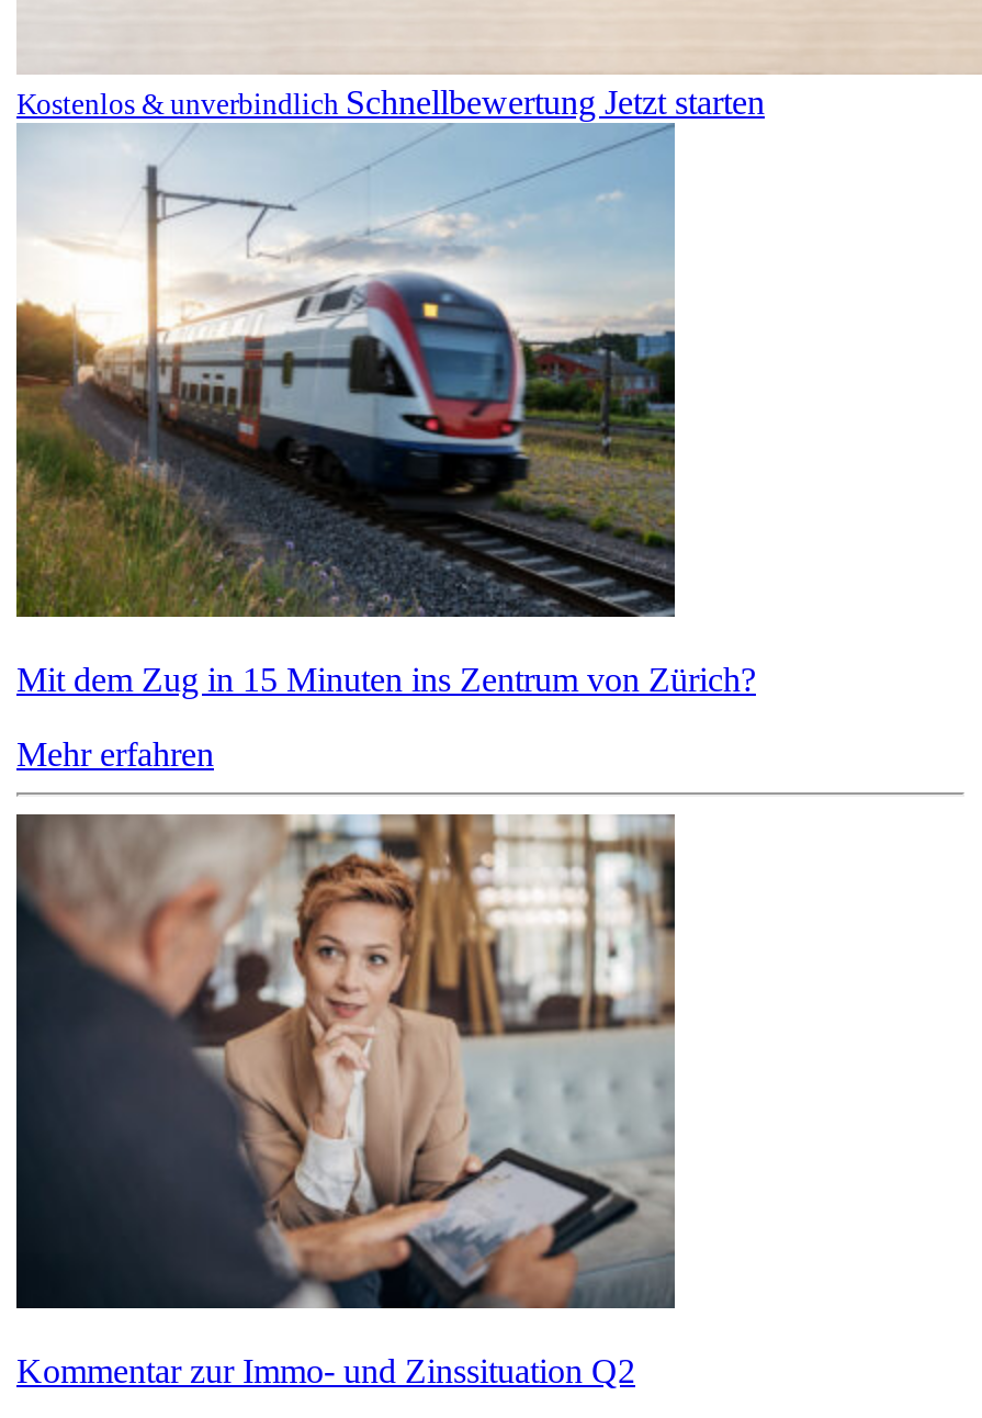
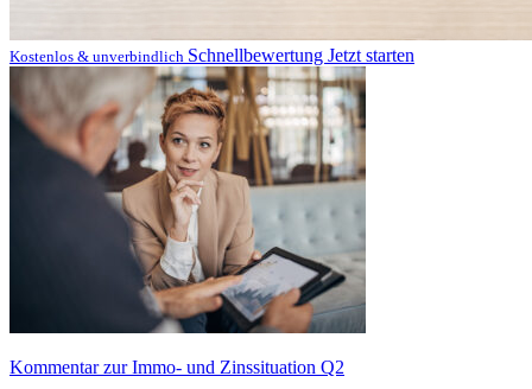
- [image]
- Mit dem Zug in 15 Minuten ins Zentrum von Zürich?
- Mehr erfahren
